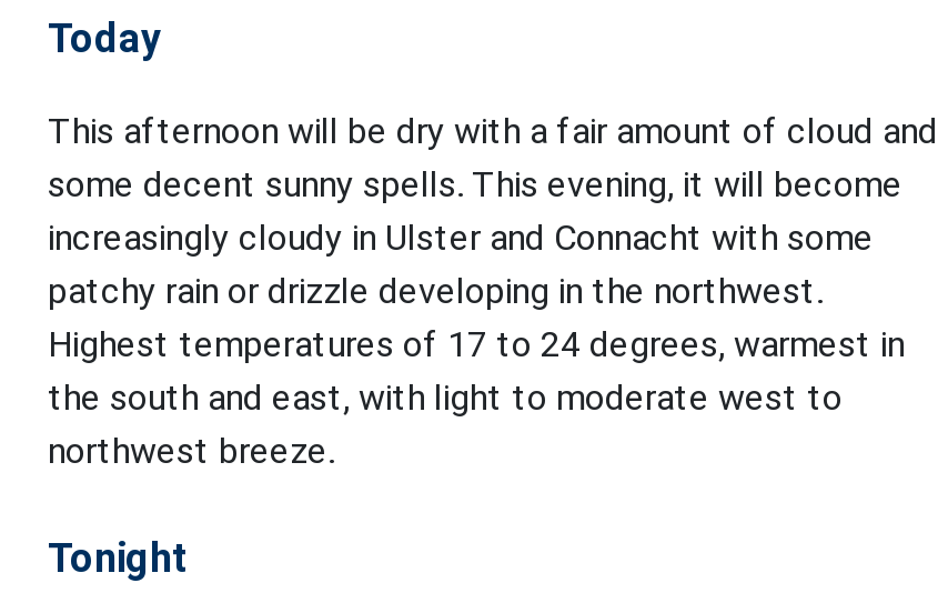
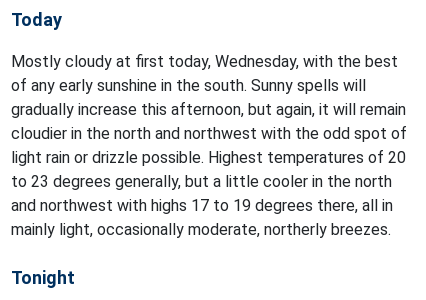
- This afternoon will be dry with a fair amount of cloud and
- some decent sunny spells. This evening, it will become
- increasingly cloudy in Ulster and Connacht with some
- patchy rain or drizzle developing in the northwest.
- Highest temperatures of 17 to 24 degrees, warmest in
- the south and east, with light to moderate west to
- northwest breeze.
+ Mostly cloudy at first today, Wednesday, with the best
+ of any early sunshine in the south. Sunny spells will
+ gradually increase this afternoon, but again, it will remain
+ cloudier in the north and northwest with the odd spot of
+ light rain or drizzle possible. Highest temperatures of 20
+ to 23 degrees generally, but a little cooler in the north
+ and northwest with highs 17 to 19 degrees there, all in
+ mainly light, occasionally moderate, northerly breezes.
